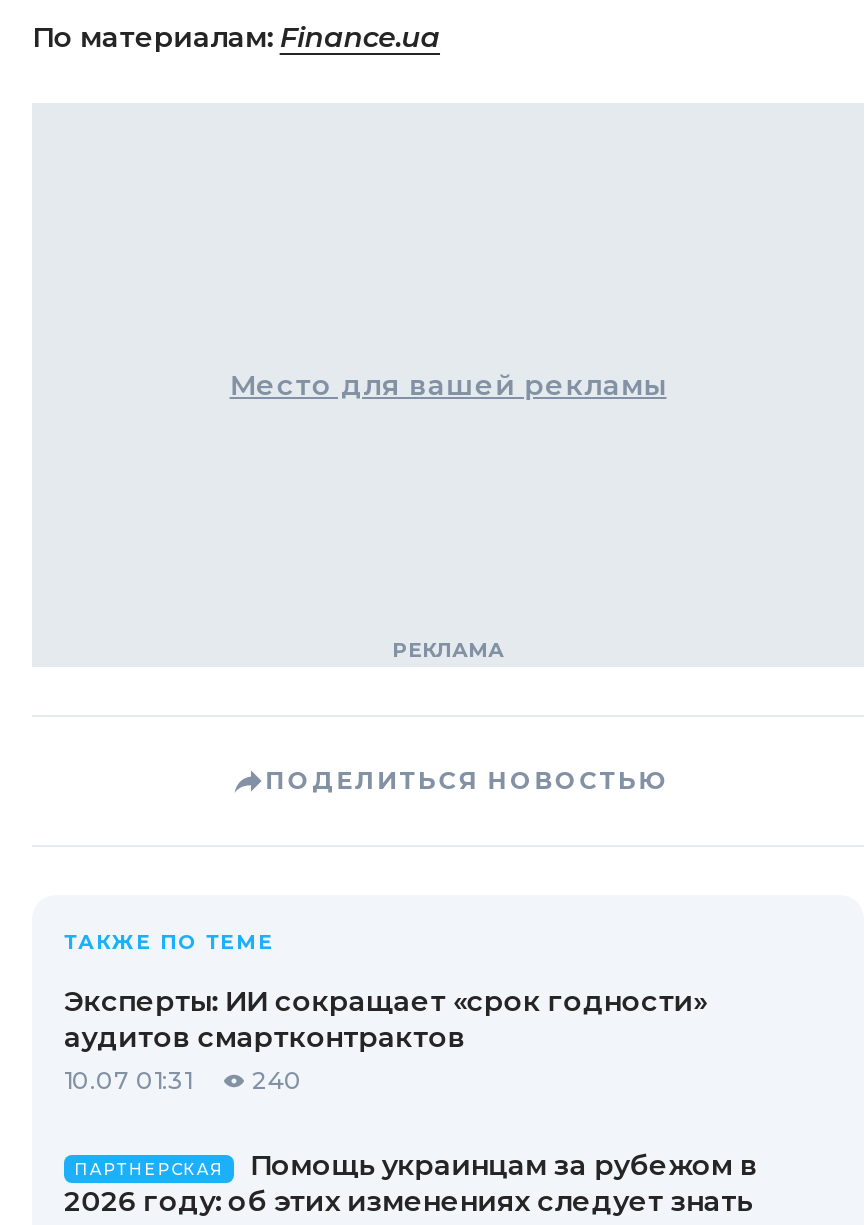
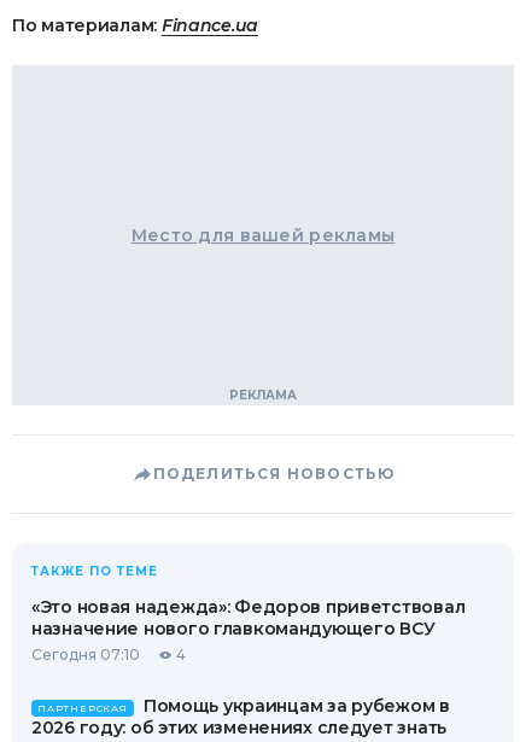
- Эксперты: ИИ сокращает «срок годности»
- аудитов смартконтрактов
- 10.07 01:31
- 240
+ «Это новая надежда»: Федоров приветствовал
+ назначение нового главкомандующего ВСУ
+ Сегодня 07:10
+ 4
